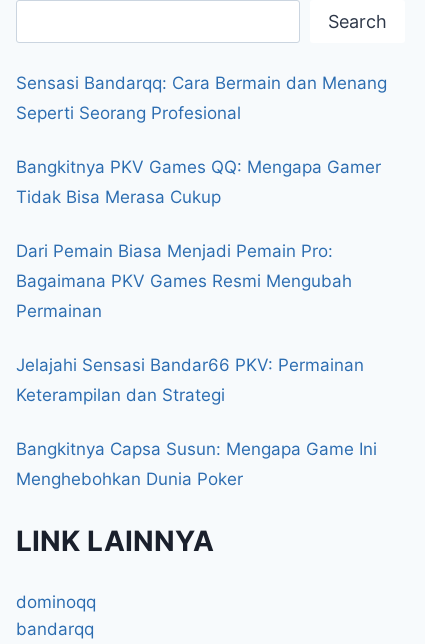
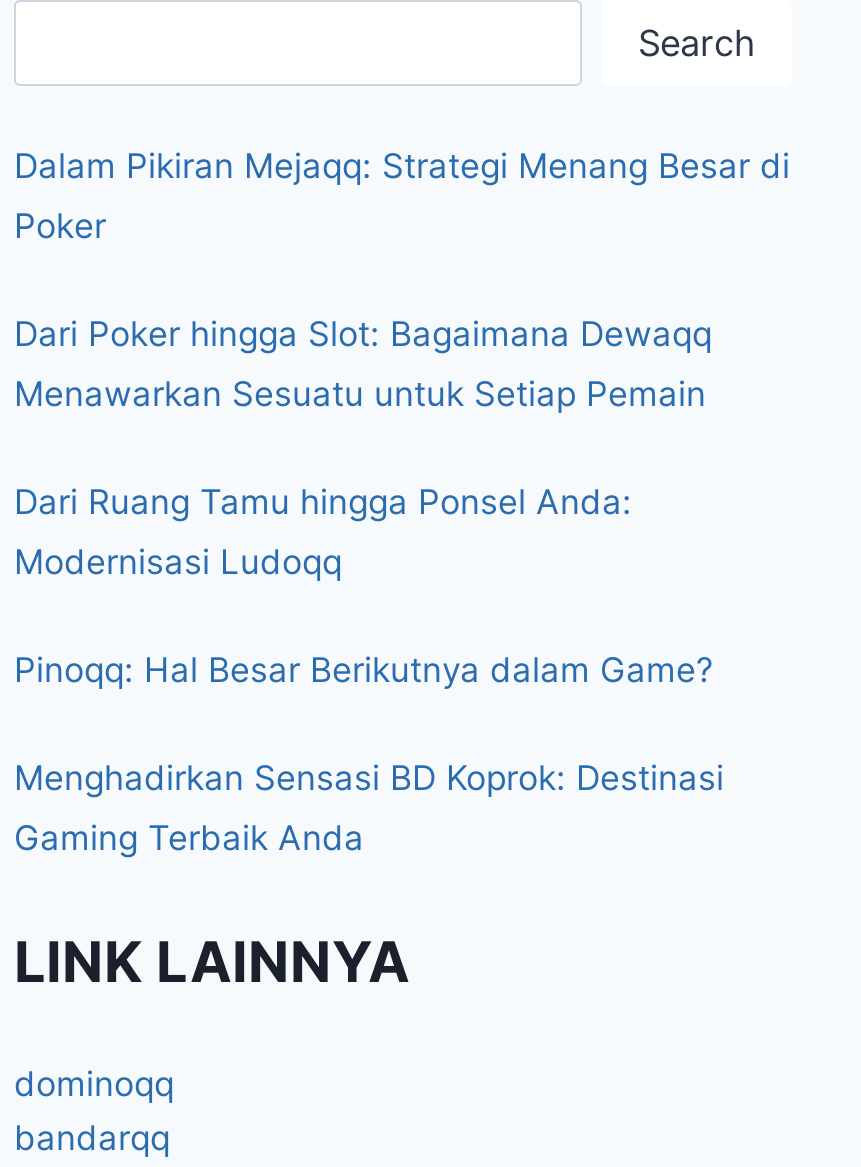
- Sensasi Bandarqq: Cara Bermain dan Menang
- Seperti Seorang Profesional
- Bangkitnya PKV Games QQ: Mengapa Gamer
- Tidak Bisa Merasa Cukup
- Dari Pemain Biasa Menjadi Pemain Pro:
- Bagaimana PKV Games Resmi Mengubah
- Permainan
- Jelajahi Sensasi Bandar66 PKV: Permainan
- Keterampilan dan Strategi
- Bangkitnya Capsa Susun: Mengapa Game Ini
- Menghebohkan Dunia Poker
+ Dalam Pikiran Mejaqq: Strategi Menang Besar di
+ Poker
+ Dari Poker hingga Slot: Bagaimana Dewaqq
+ Menawarkan Sesuatu untuk Setiap Pemain
+ Dari Ruang Tamu hingga Ponsel Anda:
+ Modernisasi Ludoqq
+ Pinoqq: Hal Besar Berikutnya dalam Game?
+ Menghadirkan Sensasi BD Koprok: Destinasi
+ Gaming Terbaik Anda
